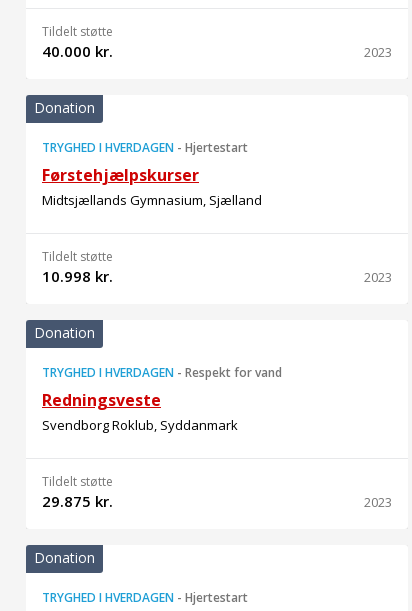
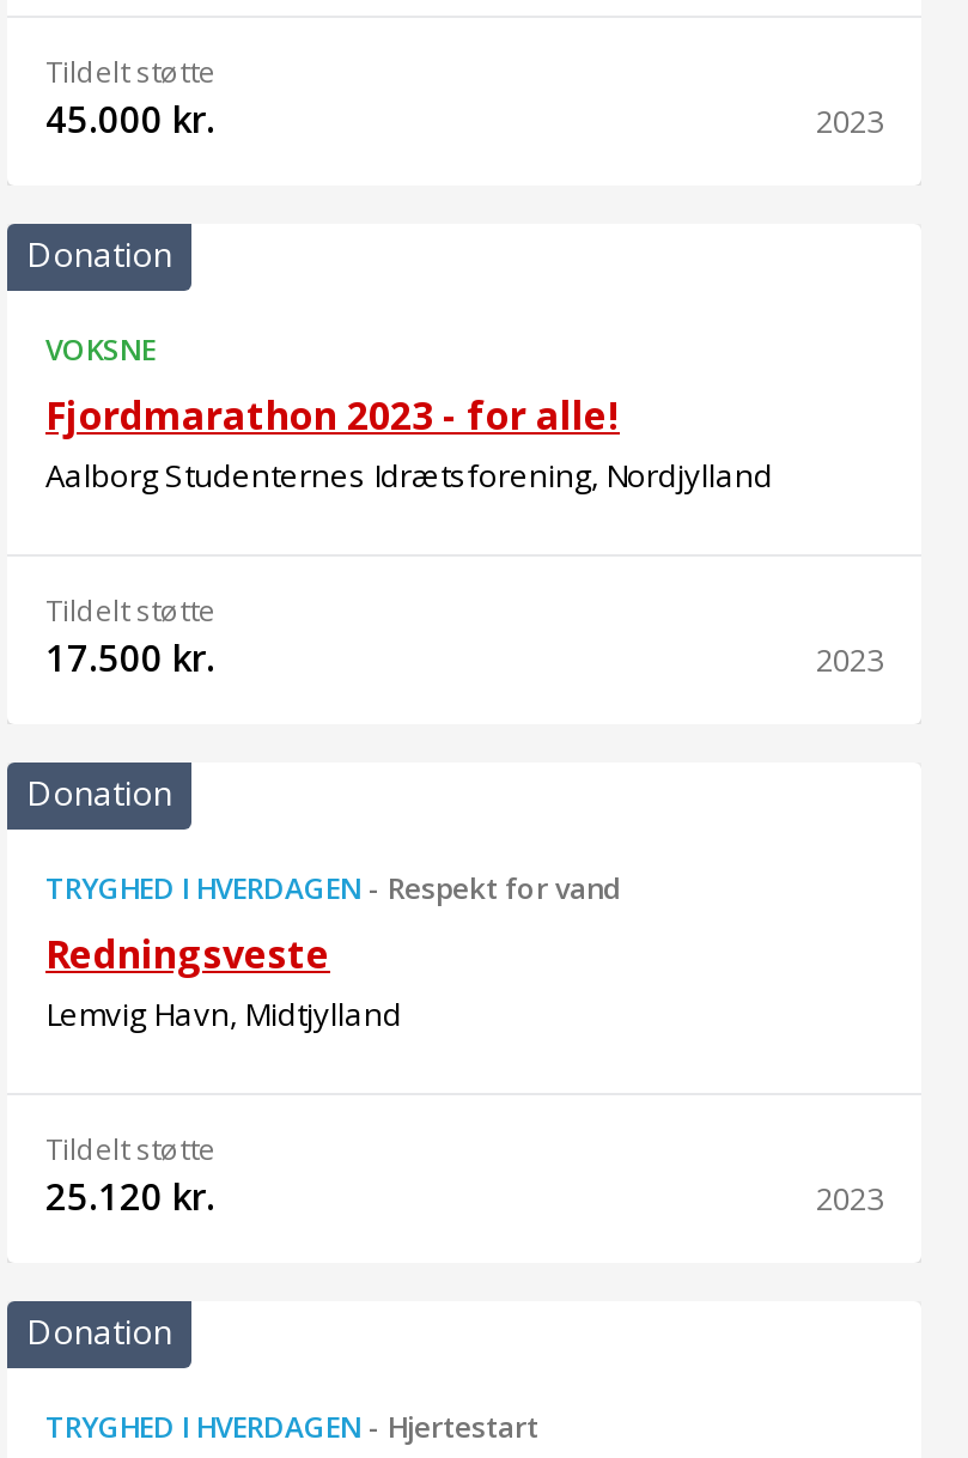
- 40.000 kr.
+ 45.000 kr.

- TRYGHED I HVERDAGEN - Hjertestart
- Førstehjælpskurser
- Midtsjællands Gymnasium, Sjælland
+ VOKSNE
+ Fjordmarathon 2023 - for alle!
+ Aalborg Studenternes Idrætsforening, Nordjylland

- 10.998 kr.
+ 17.500 kr.

- Svendborg Roklub, Syddanmark
+ Lemvig Havn, Midtjylland

- 29.875 kr.
+ 25.120 kr.
